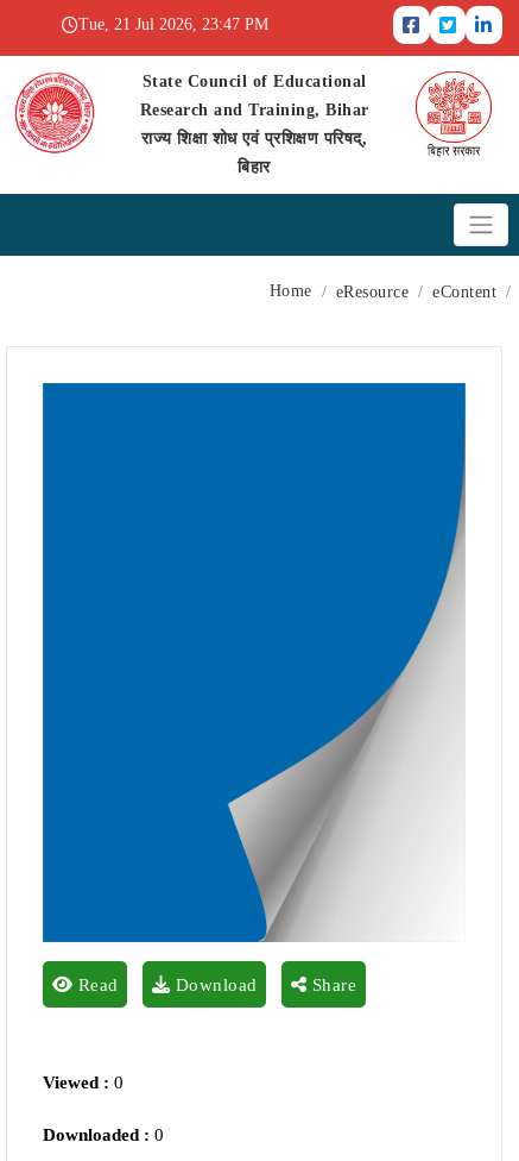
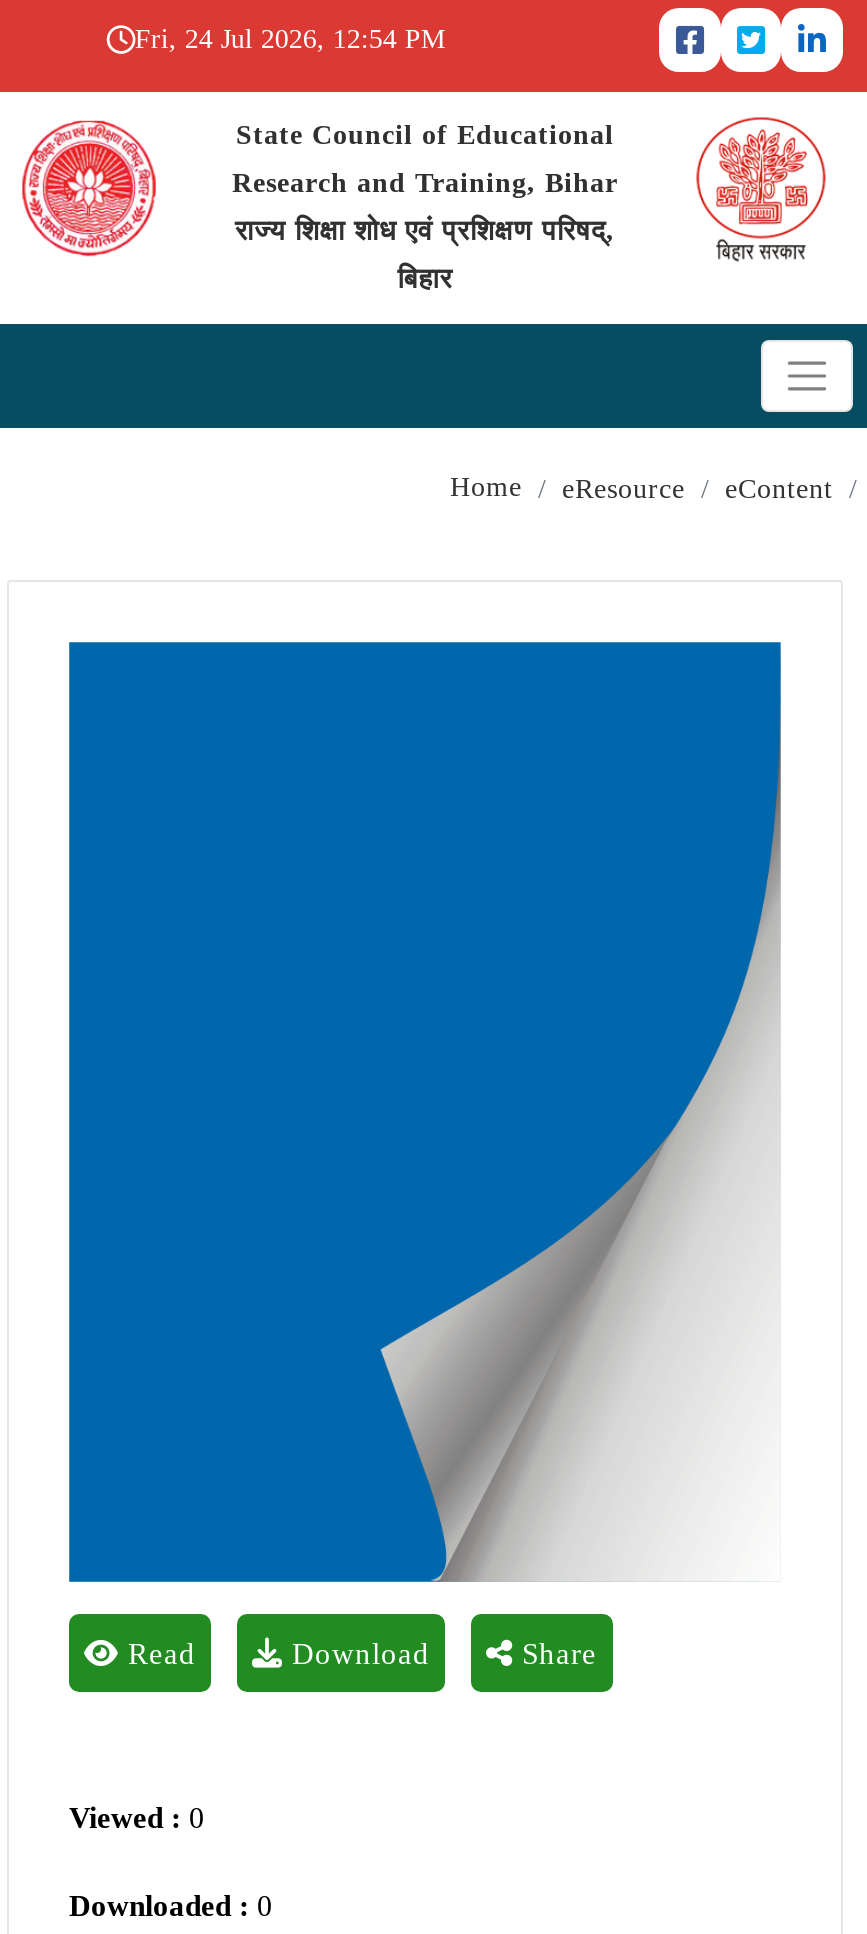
- Tue, 21 Jul 2026, 23:47 PM
+ Fri, 24 Jul 2026, 12:54 PM
